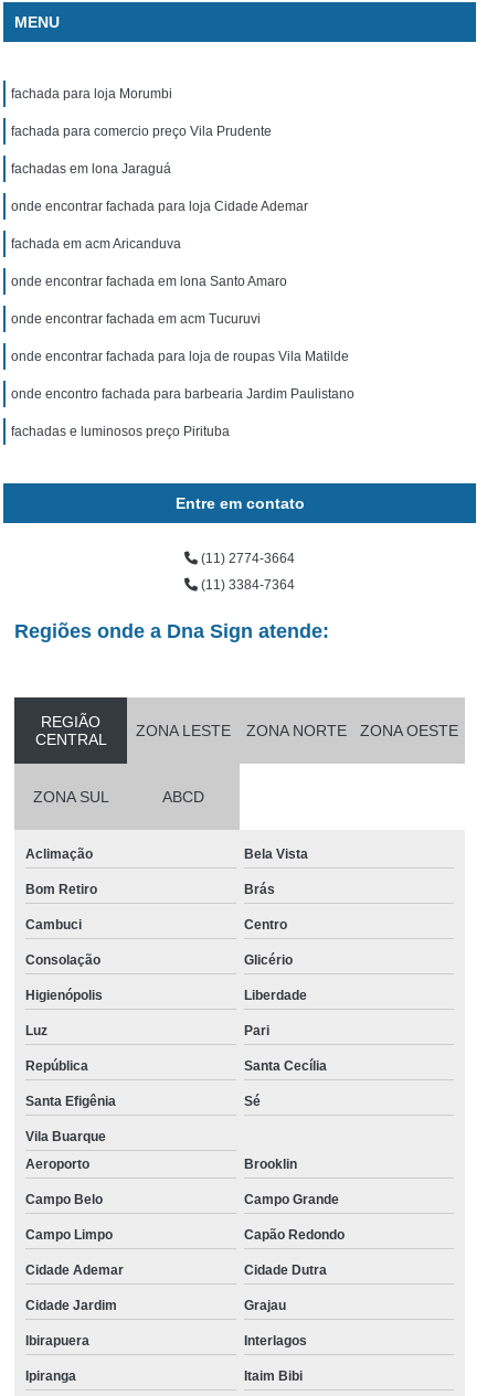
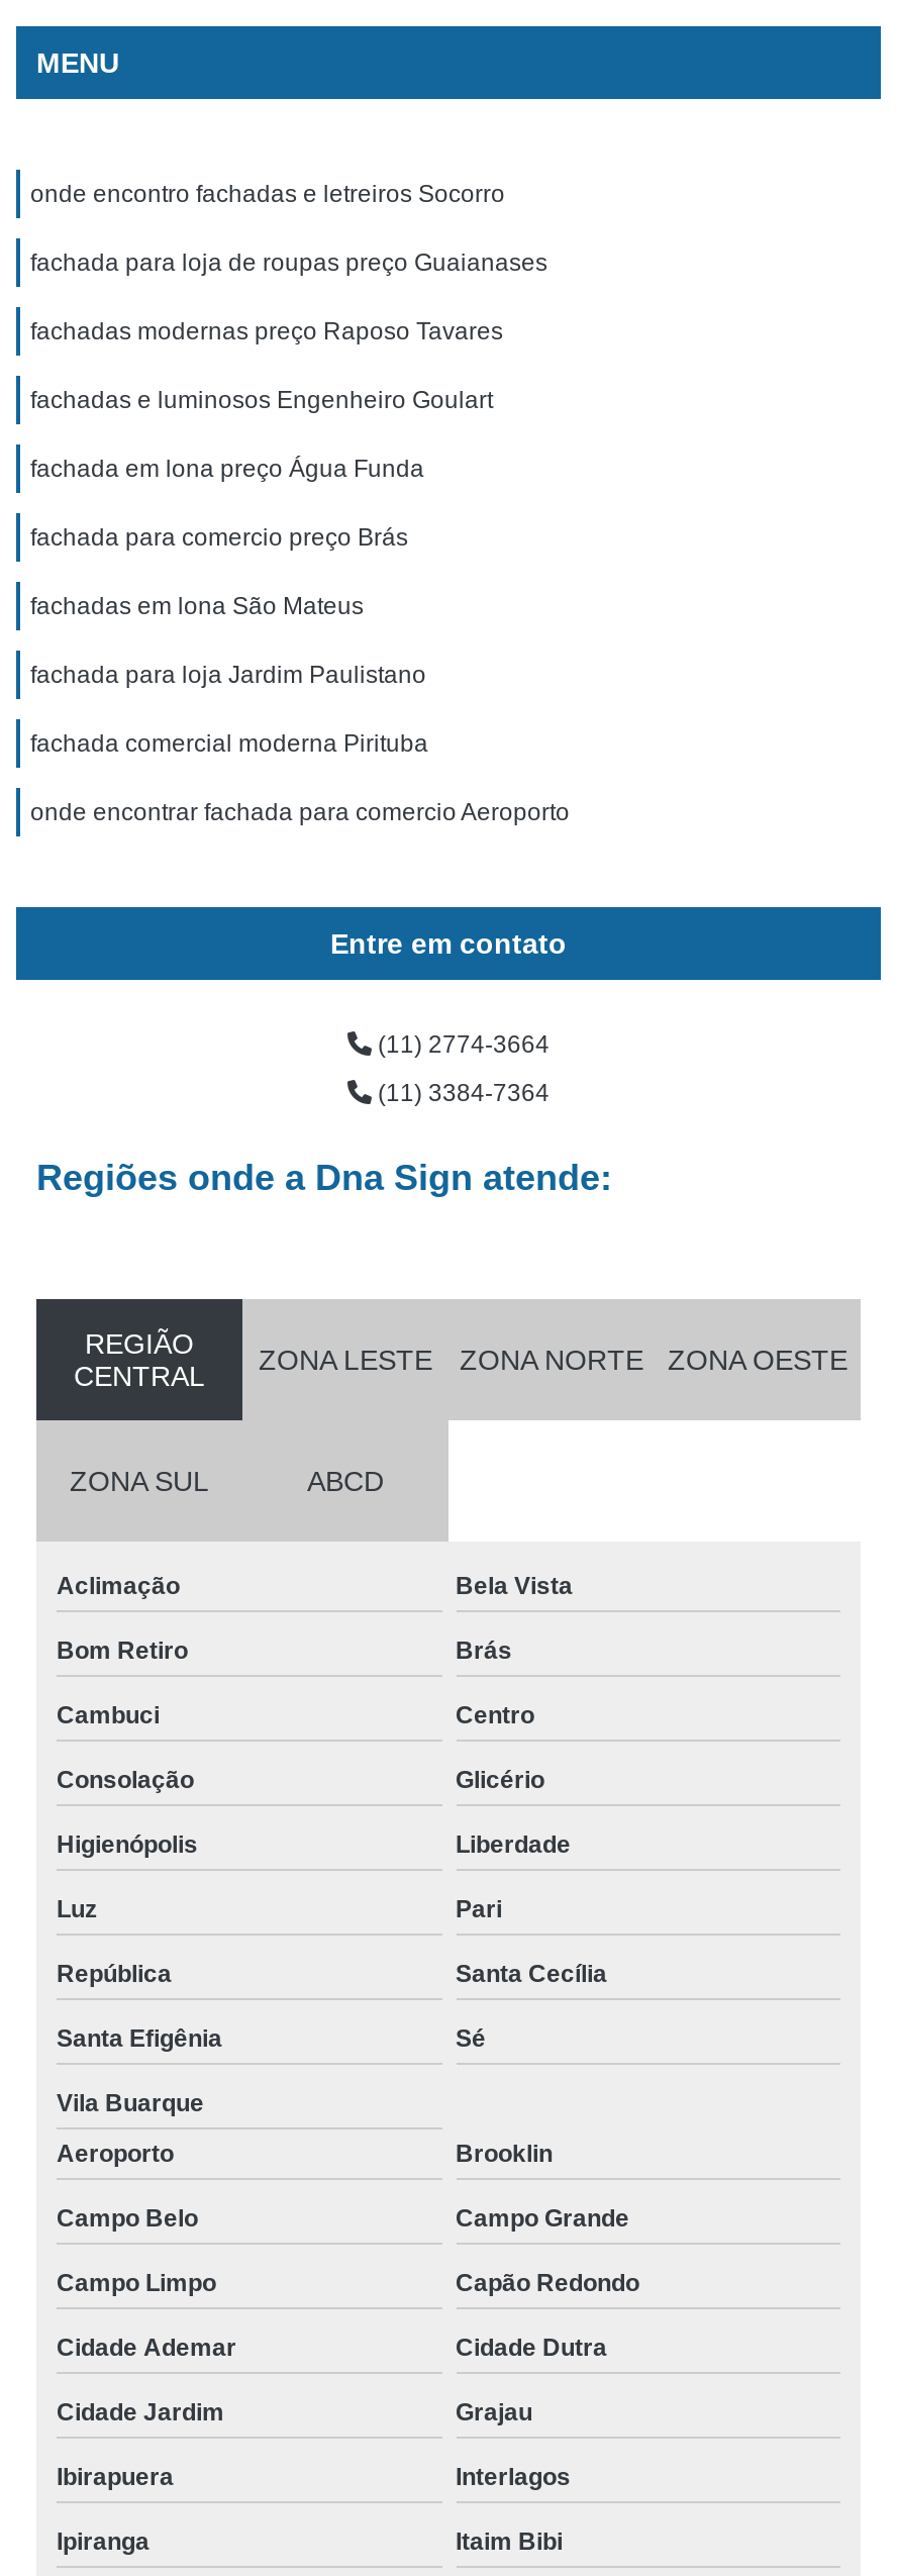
- fachada para loja Morumbi
+ onde encontro fachadas e letreiros Socorro

- fachada para comercio preço Vila Prudente
+ fachada para loja de roupas preço Guaianases

- fachadas em lona Jaraguá
+ fachadas modernas preço Raposo Tavares

- onde encontrar fachada para loja Cidade Ademar
+ fachadas e luminosos Engenheiro Goulart

- fachada em acm Aricanduva
+ fachada em lona preço Água Funda

- onde encontrar fachada em lona Santo Amaro
+ fachada para comercio preço Brás

- onde encontrar fachada em acm Tucuruvi
+ fachadas em lona São Mateus

- onde encontrar fachada para loja de roupas Vila Matilde
+ fachada para loja Jardim Paulistano

- onde encontro fachada para barbearia Jardim Paulistano
+ fachada comercial moderna Pirituba

- fachadas e luminosos preço Pirituba
+ onde encontrar fachada para comercio Aeroporto
